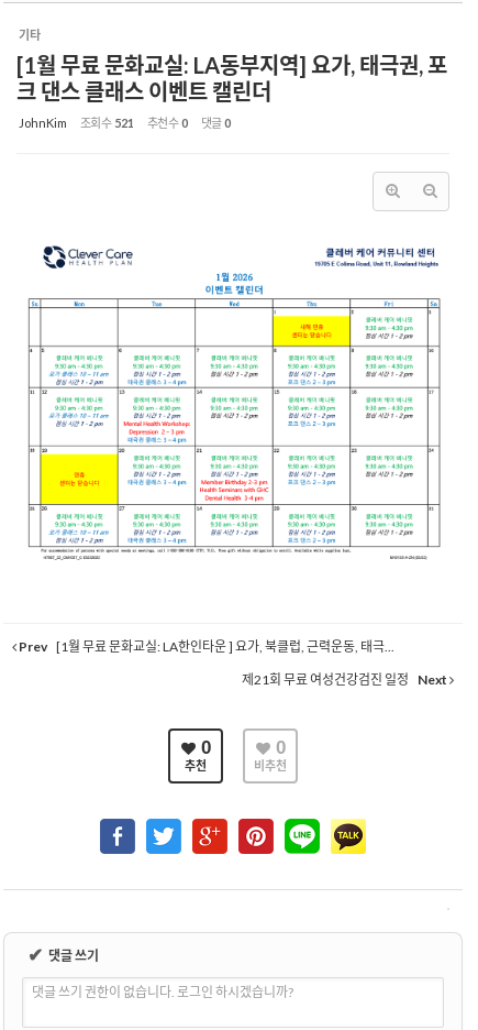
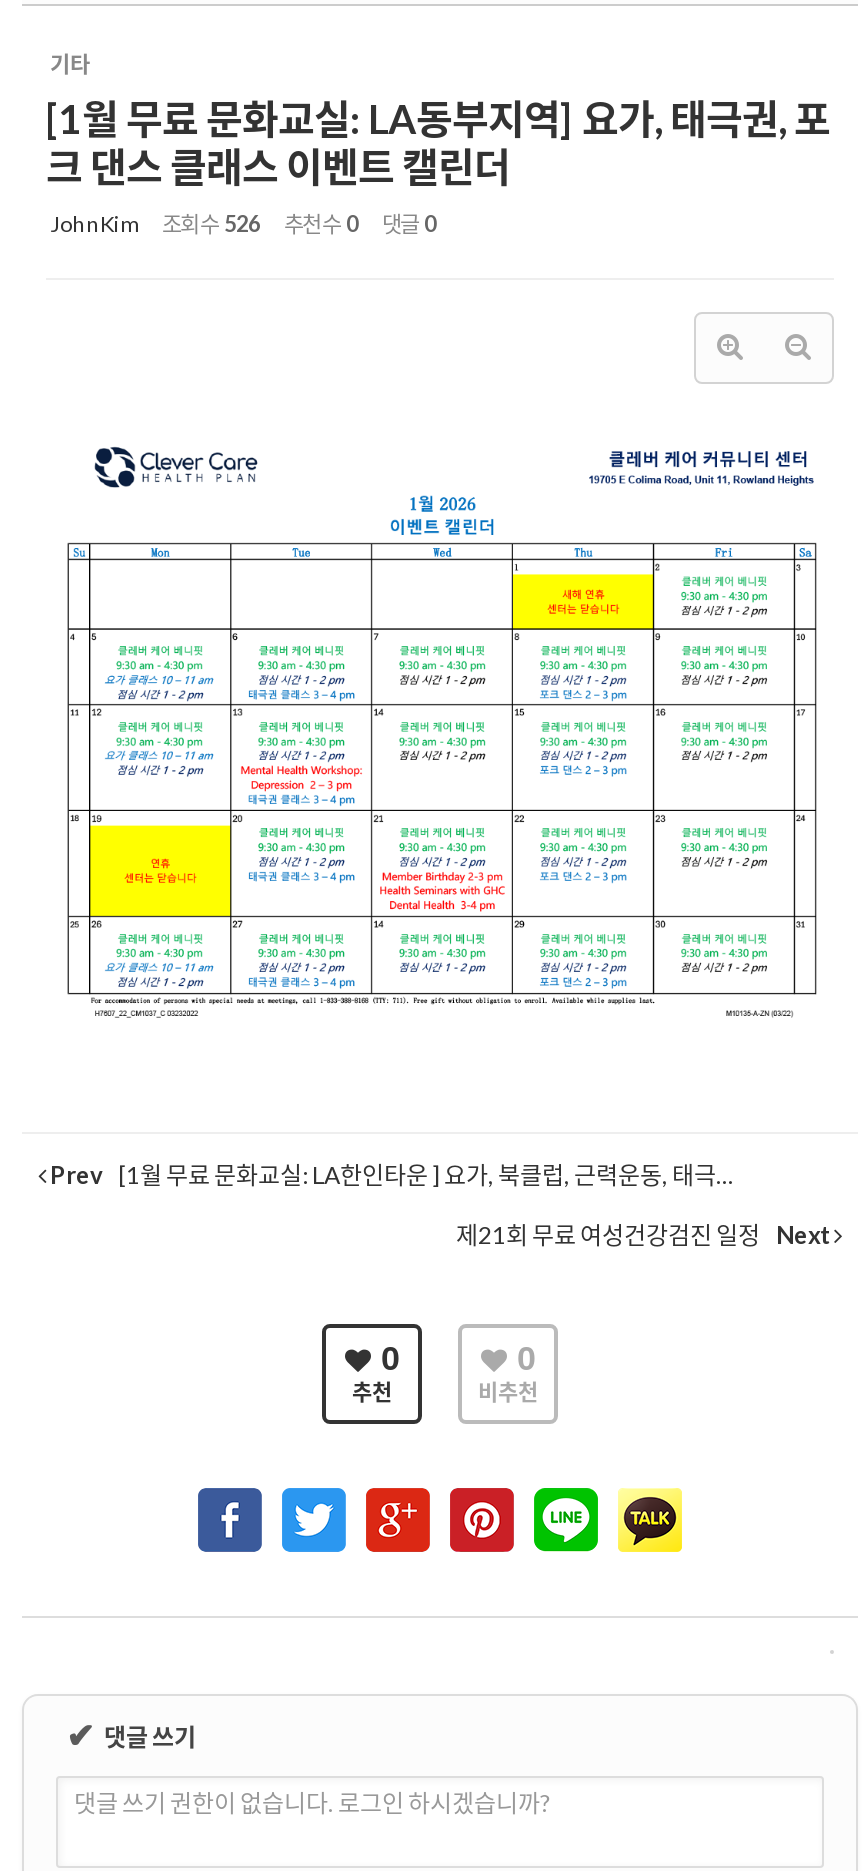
- JohnKim 조회 수 521 추천 수 0 댓글 0
+ JohnKim 조회 수 526 추천 수 0 댓글 0
